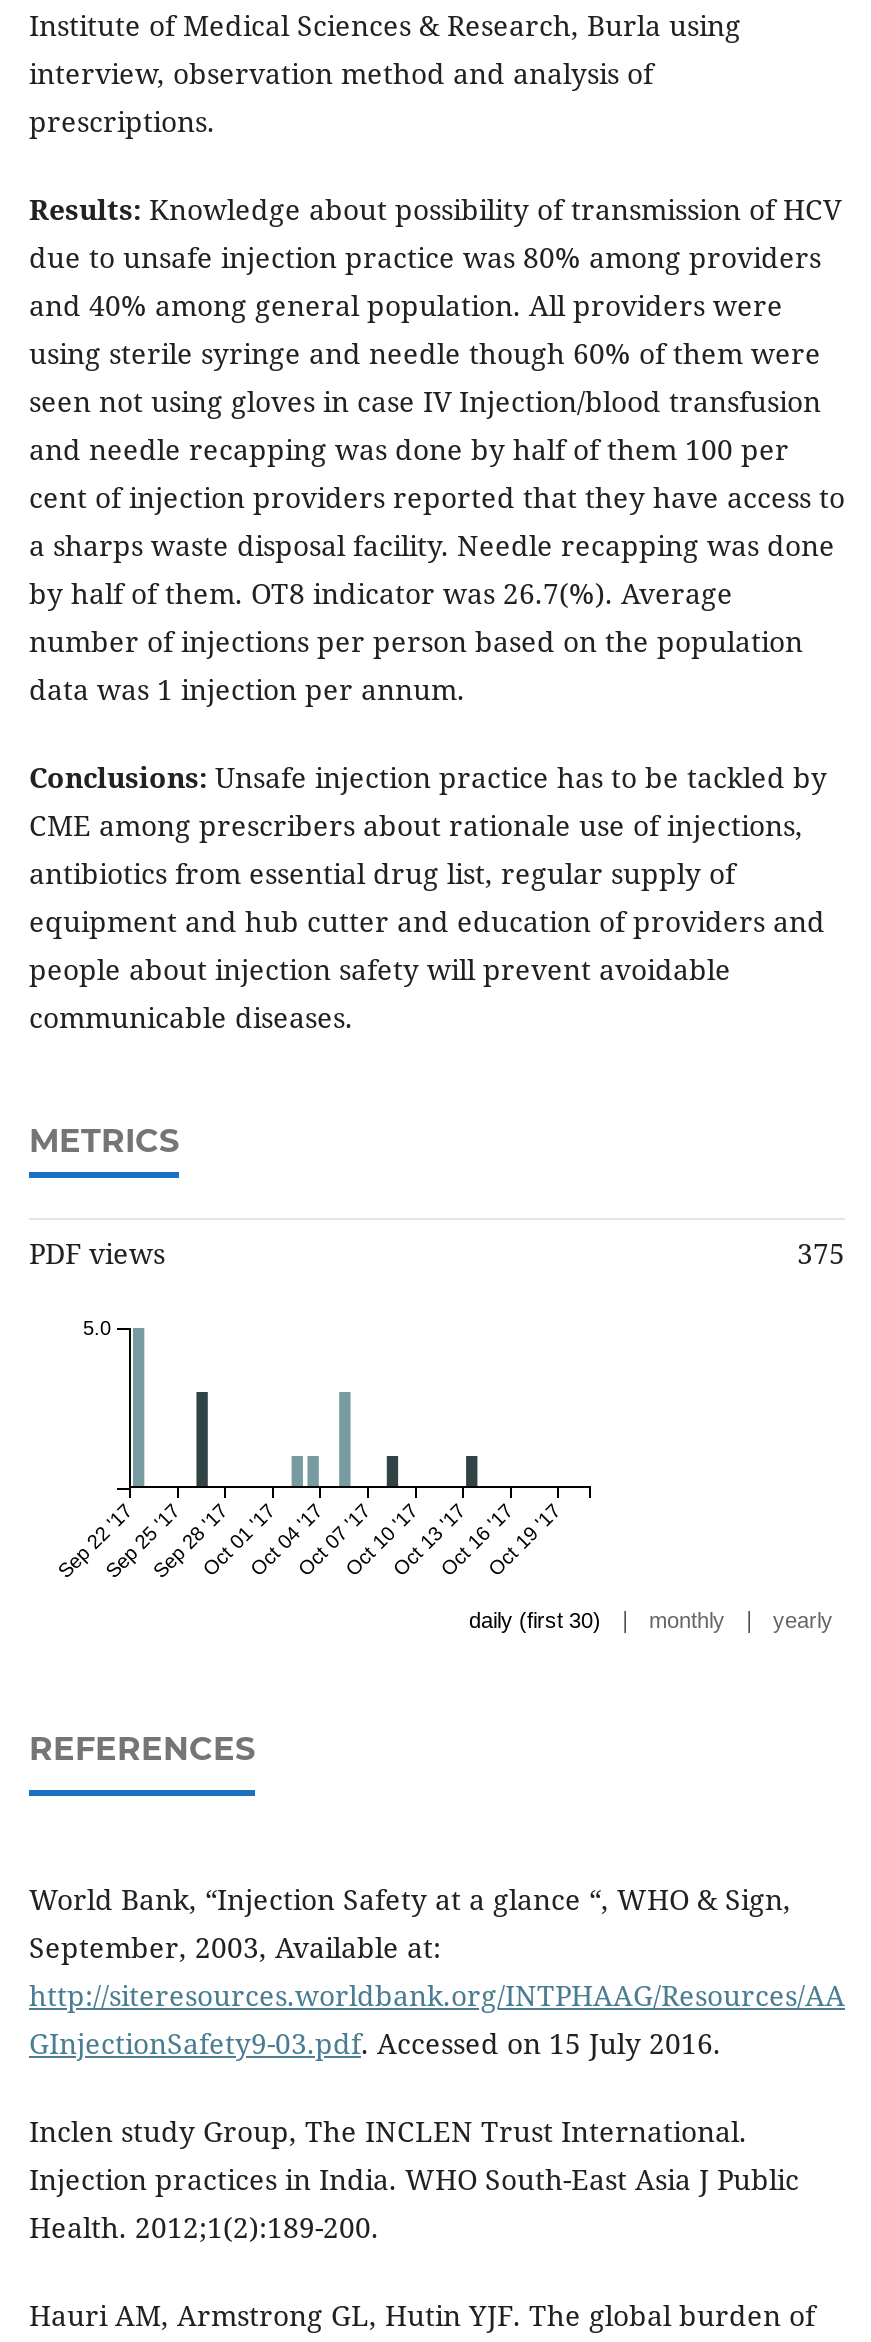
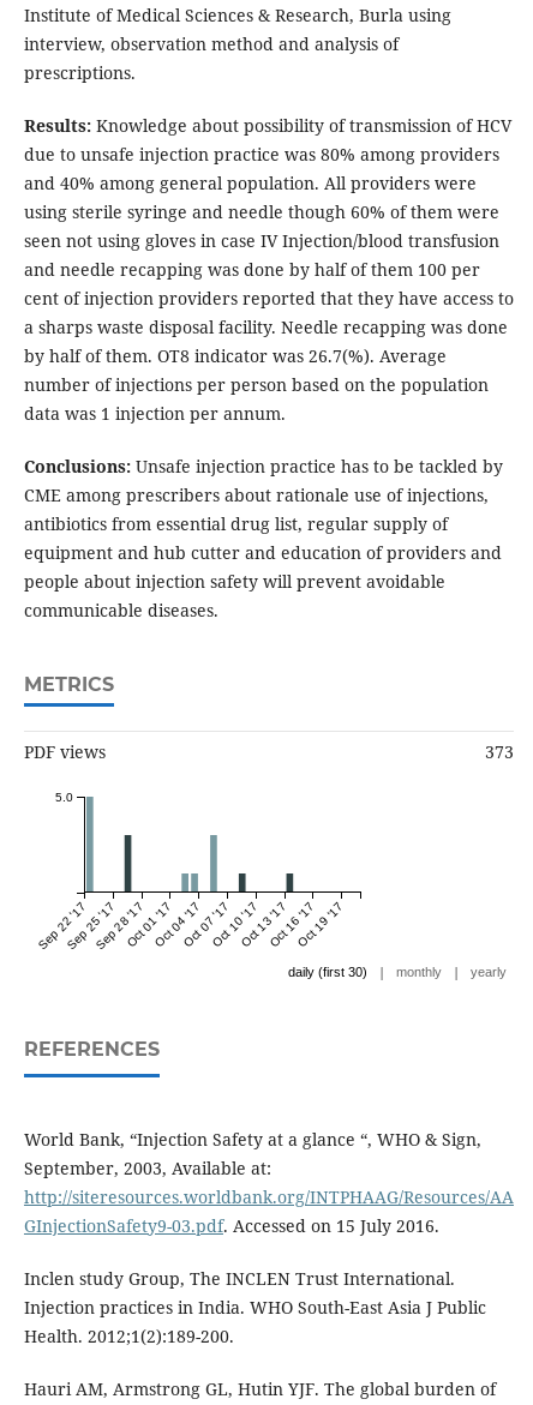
- 375
+ 373
